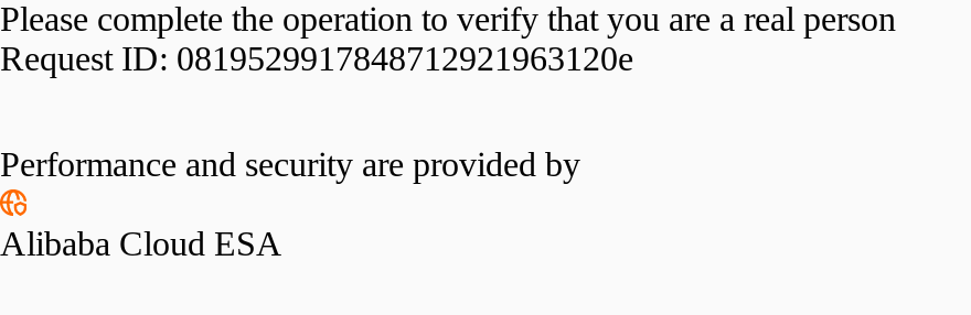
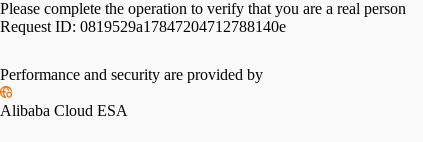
- Request ID: 0819529917848712921963120e
+ Request ID: 0819529a17847204712788140e
